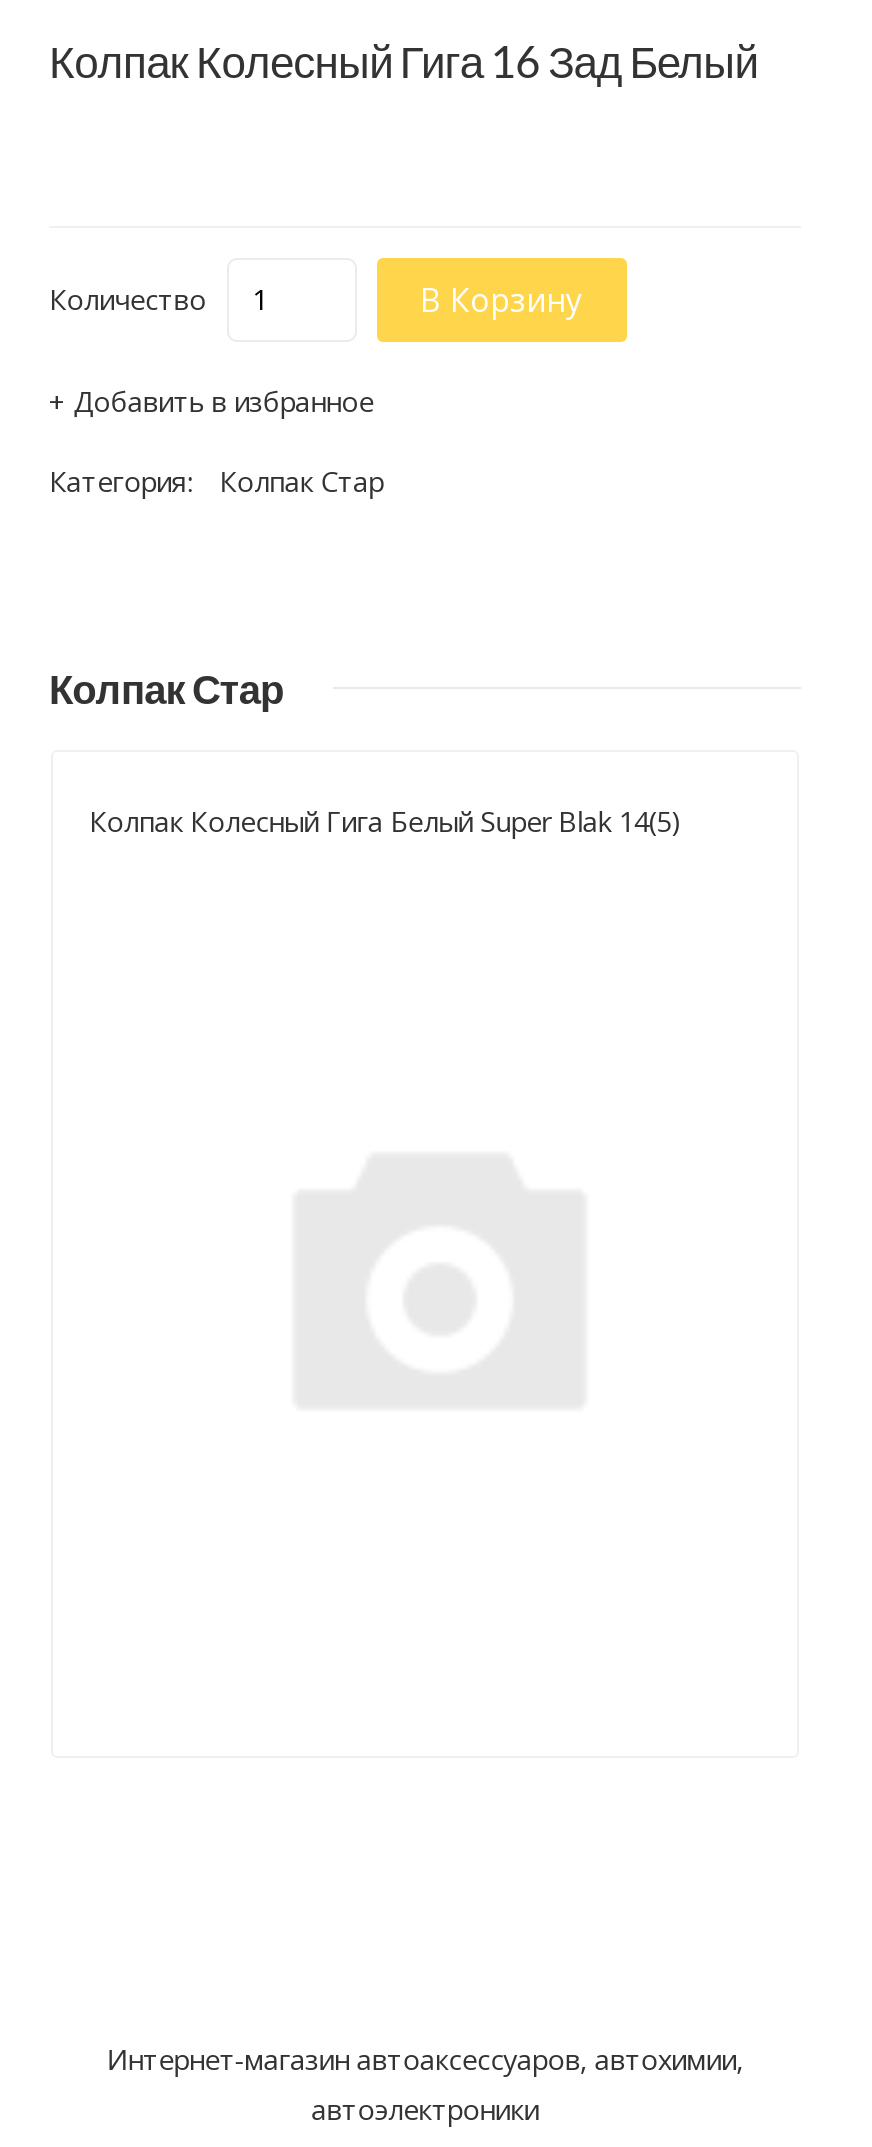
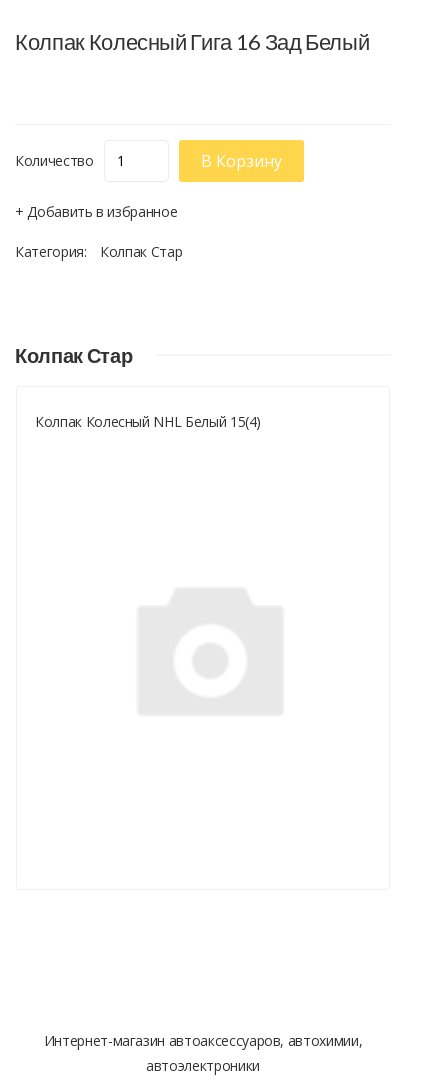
- Колпак Колесный Гига Белый Super Blak 14(5)
+ Колпак Колесный NHL Белый 15(4)
